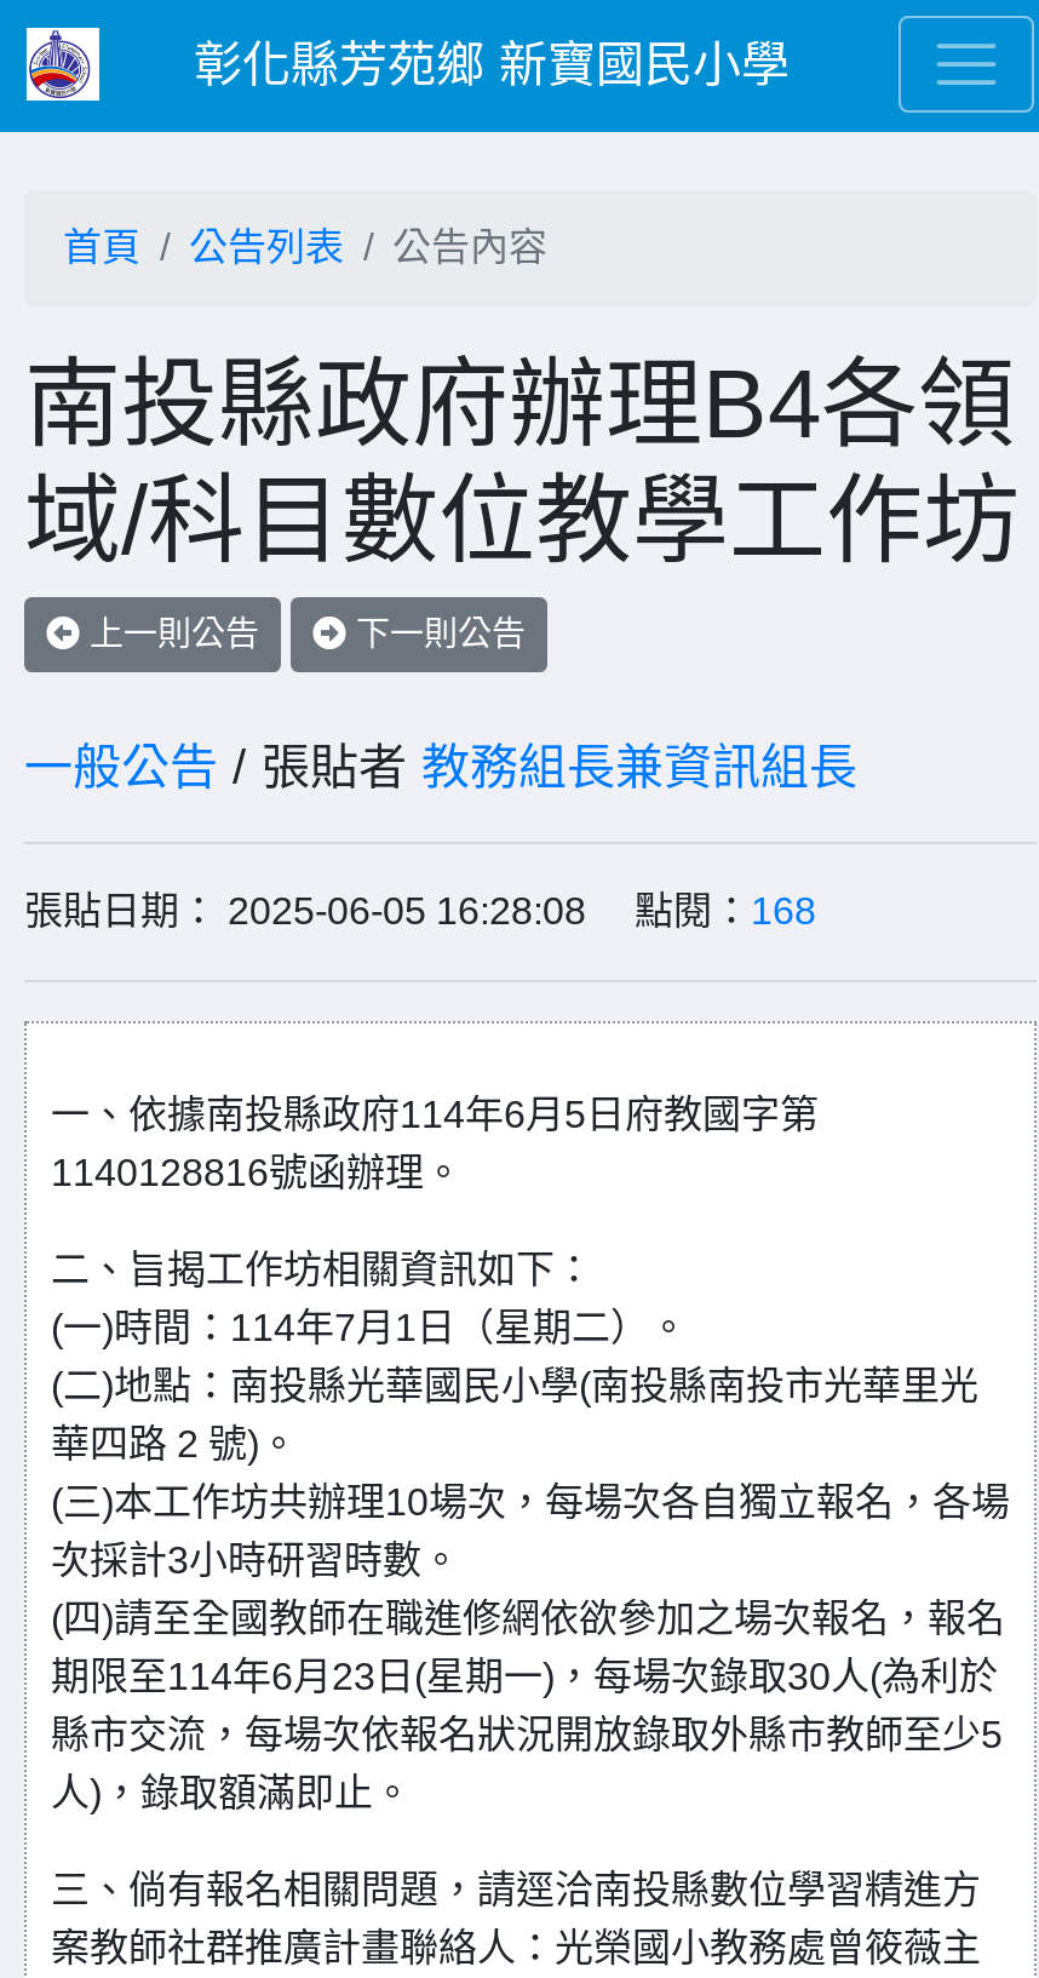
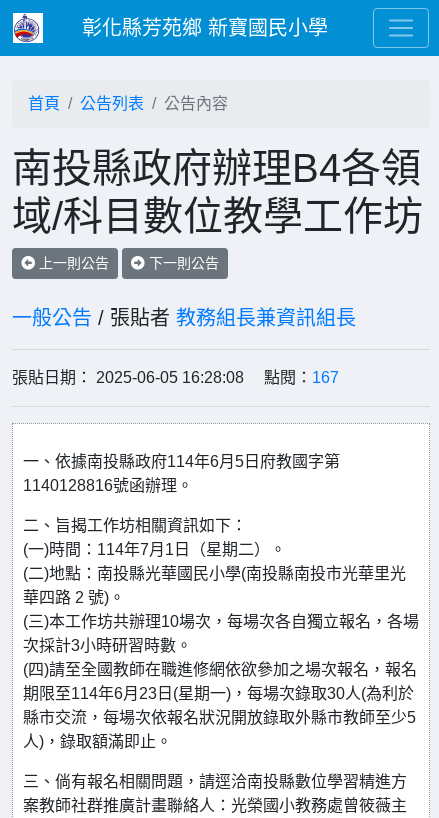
- 張貼日期： 2025-06-05 16:28:08 點閱：168
+ 張貼日期： 2025-06-05 16:28:08 點閱：167
